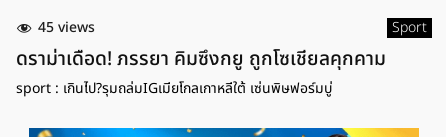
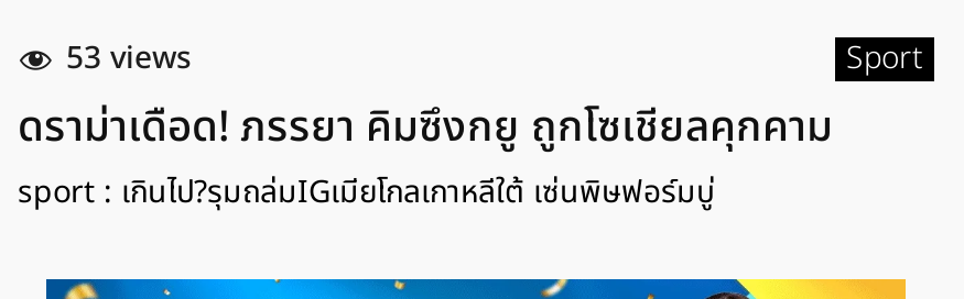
- 45 views
+ 53 views
